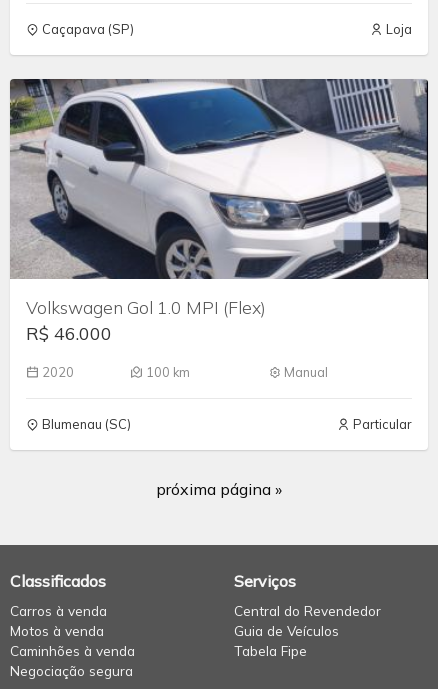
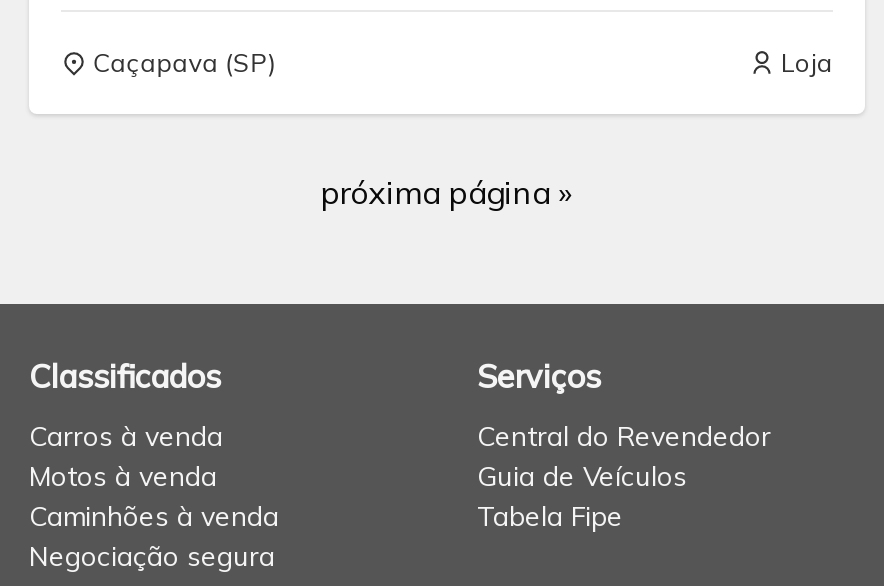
- [image]
- Volkswagen Gol 1.0 MPI (Flex)
- R$ 46.000
- 2020
- 100 km
- Manual
- Blumenau (SC)
- Particular
